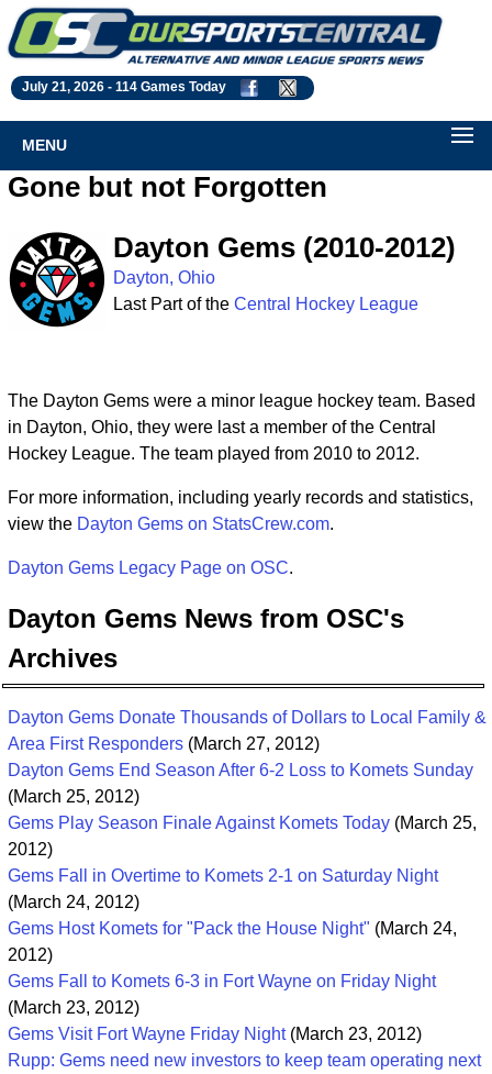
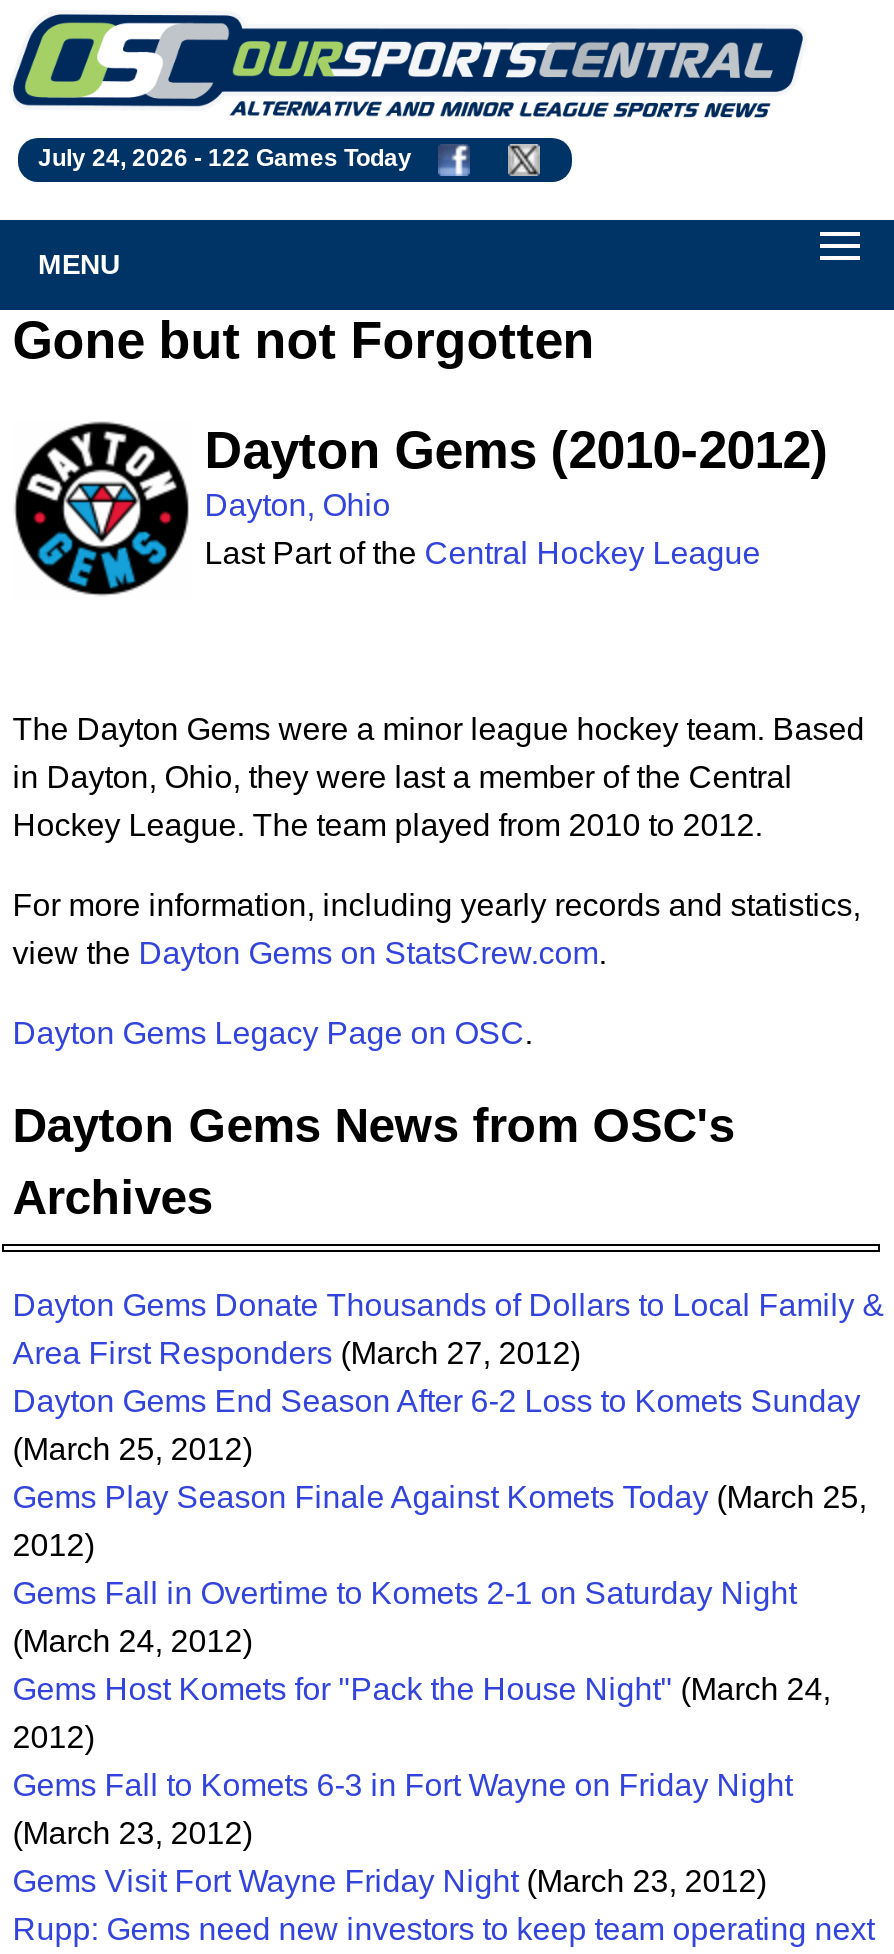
- July 21, 2026 - 114 Games Today
+ July 24, 2026 - 122 Games Today
